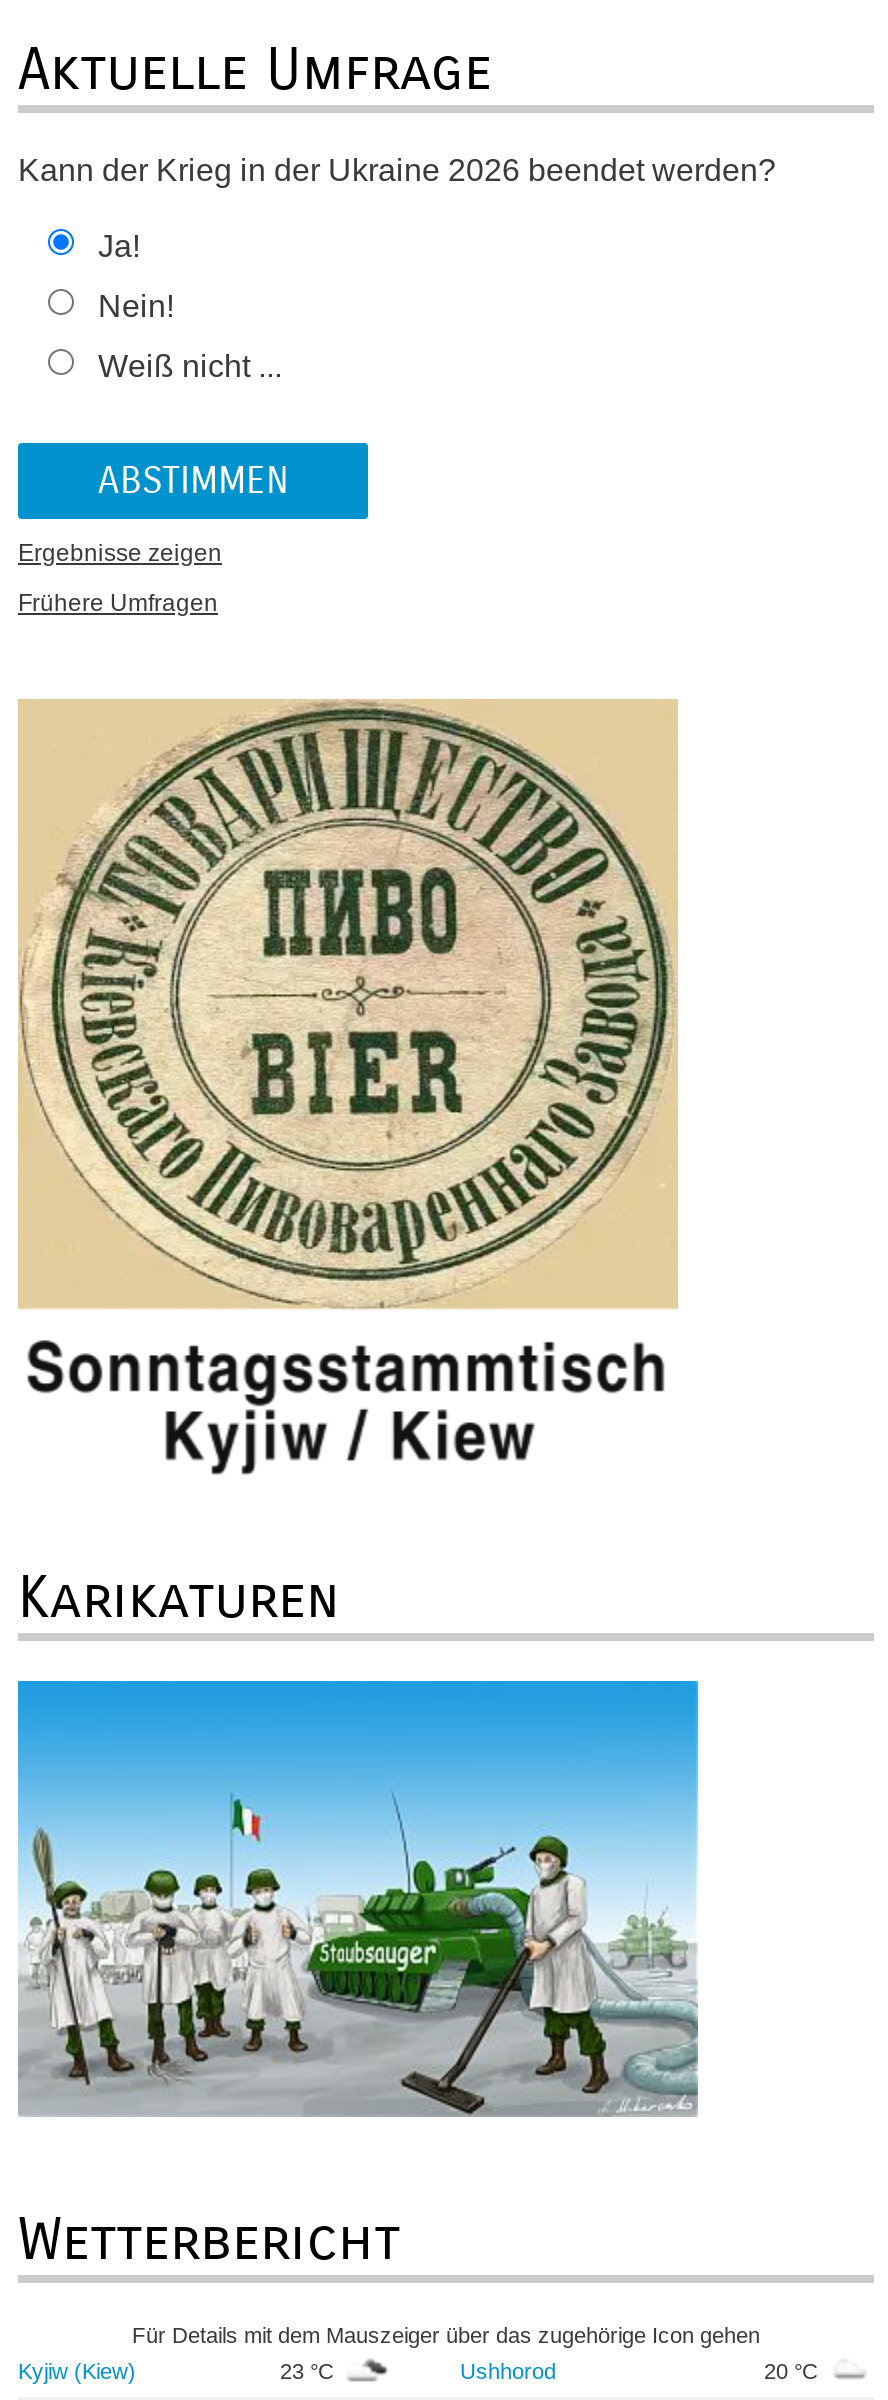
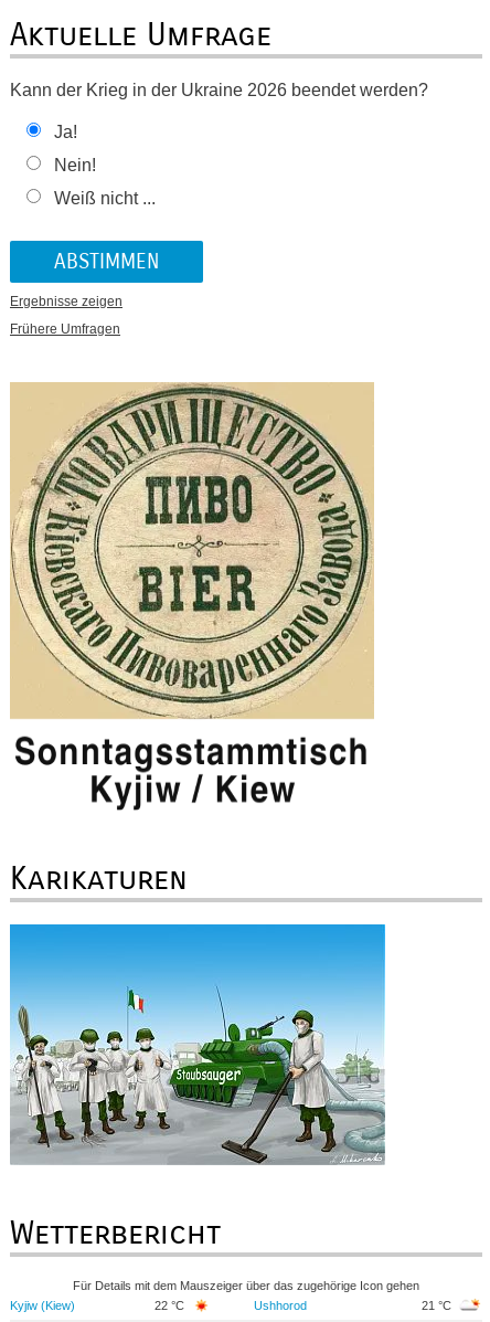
- 23 °C
+ 22 °C

- 20 °C
+ 21 °C
